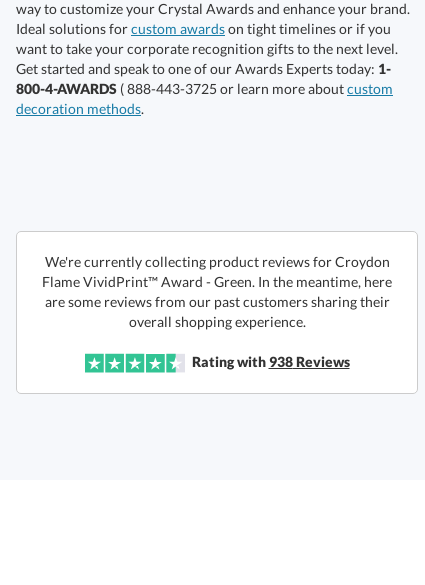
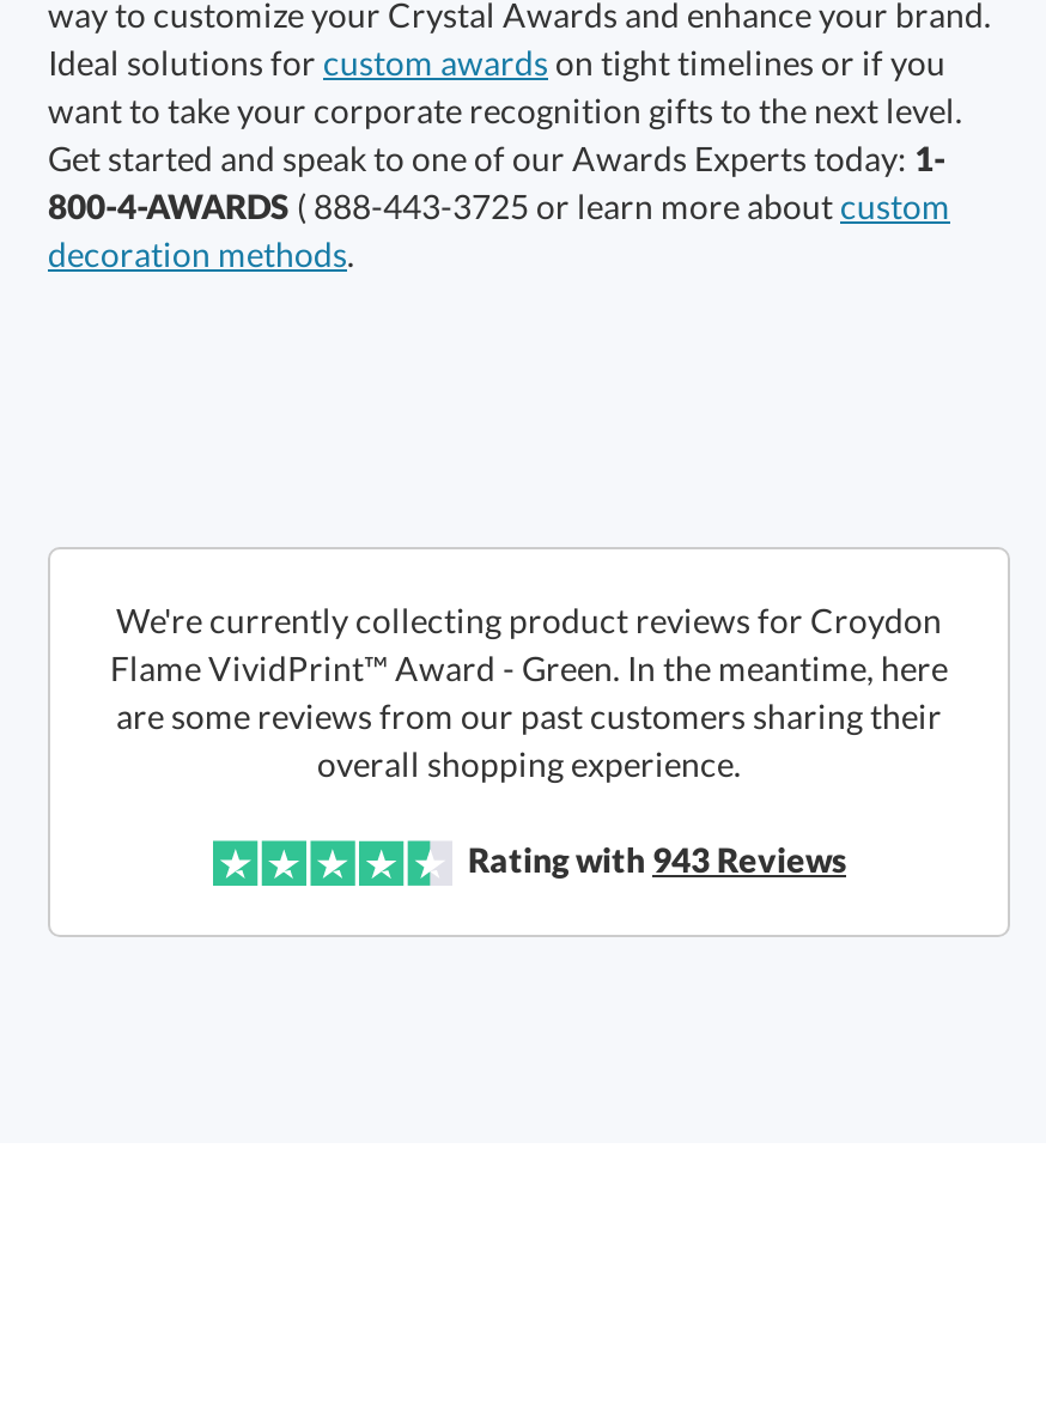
- Rating with 938 Reviews
+ Rating with 943 Reviews
